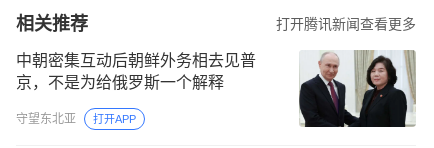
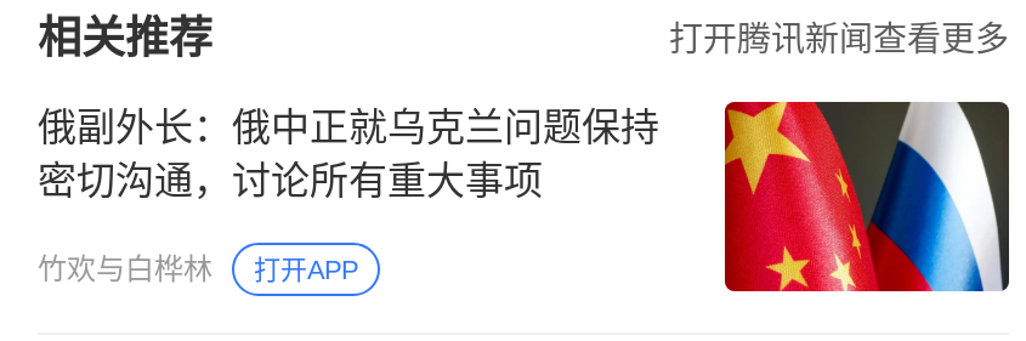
- 中朝密集互动后朝鲜外务相去见普
- 京，不是为给俄罗斯一个解释
+ 俄副外长：俄中正就乌克兰问题保持
+ 密切沟通，讨论所有重大事项

- [image]
+ [image]

- 守望东北亚
+ 竹欢与白桦林
